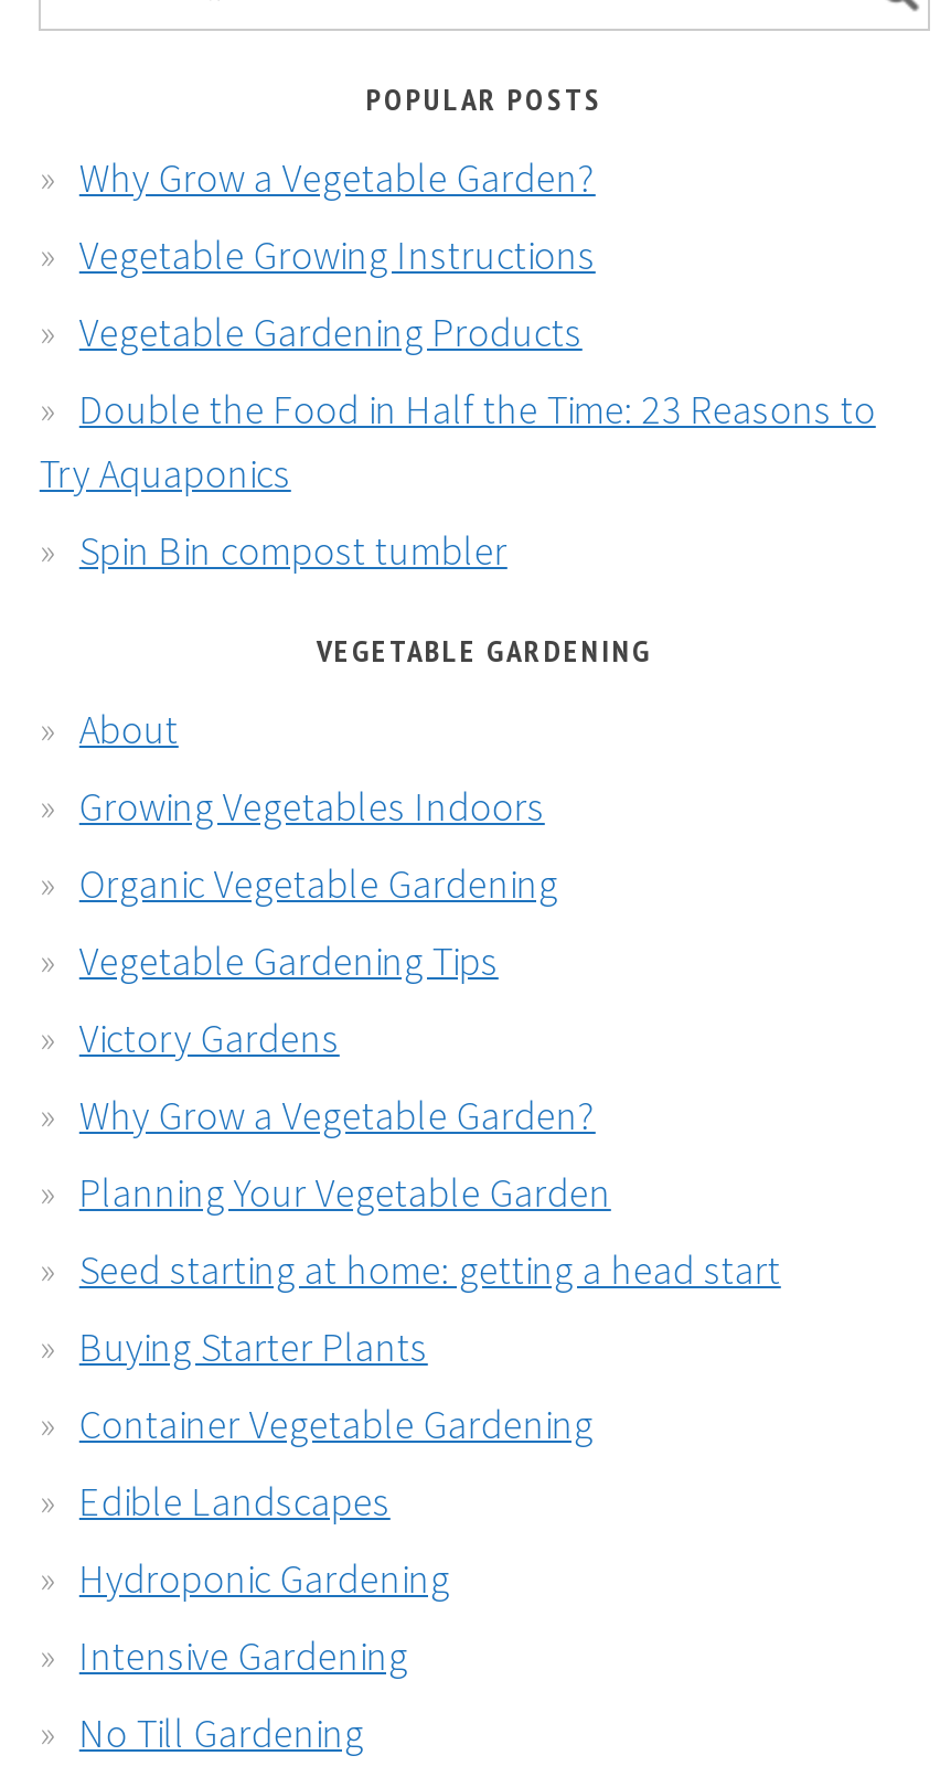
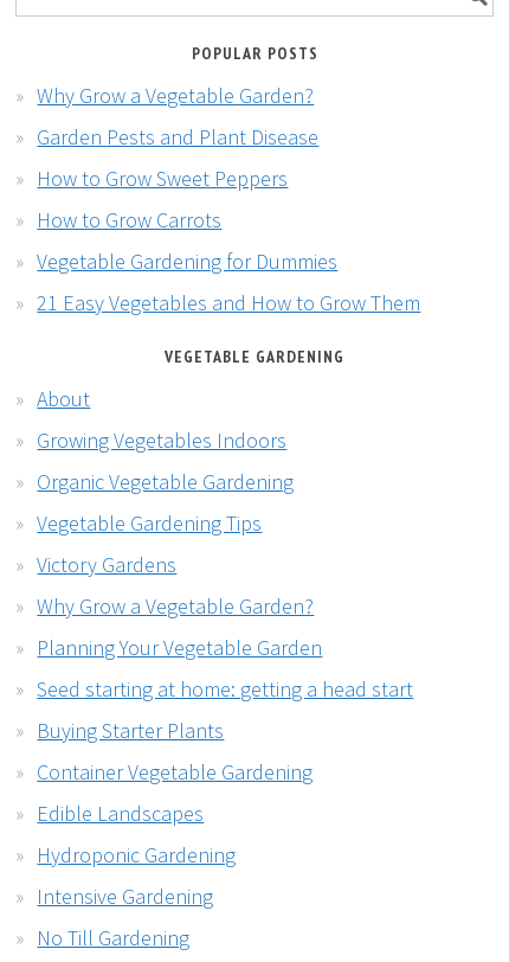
- Vegetable Growing Instructions
- Vegetable Gardening Products
- Double the Food in Half the Time: 23 Reasons to
- Try Aquaponics
- Spin Bin compost tumbler
+ Garden Pests and Plant Disease
+ How to Grow Sweet Peppers
+ How to Grow Carrots
+ Vegetable Gardening for Dummies
+ 21 Easy Vegetables and How to Grow Them
